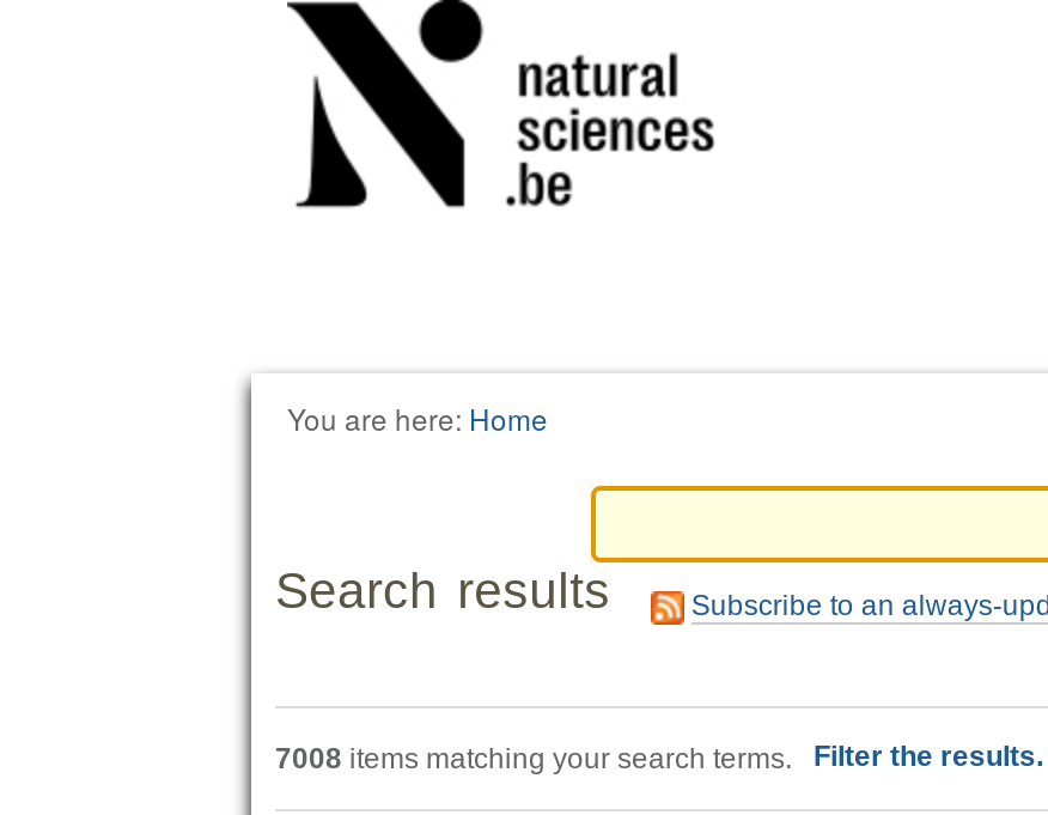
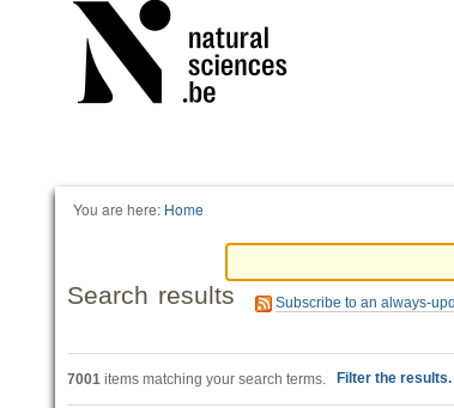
- 7008 items matching your search terms.
+ 7001 items matching your search terms.
